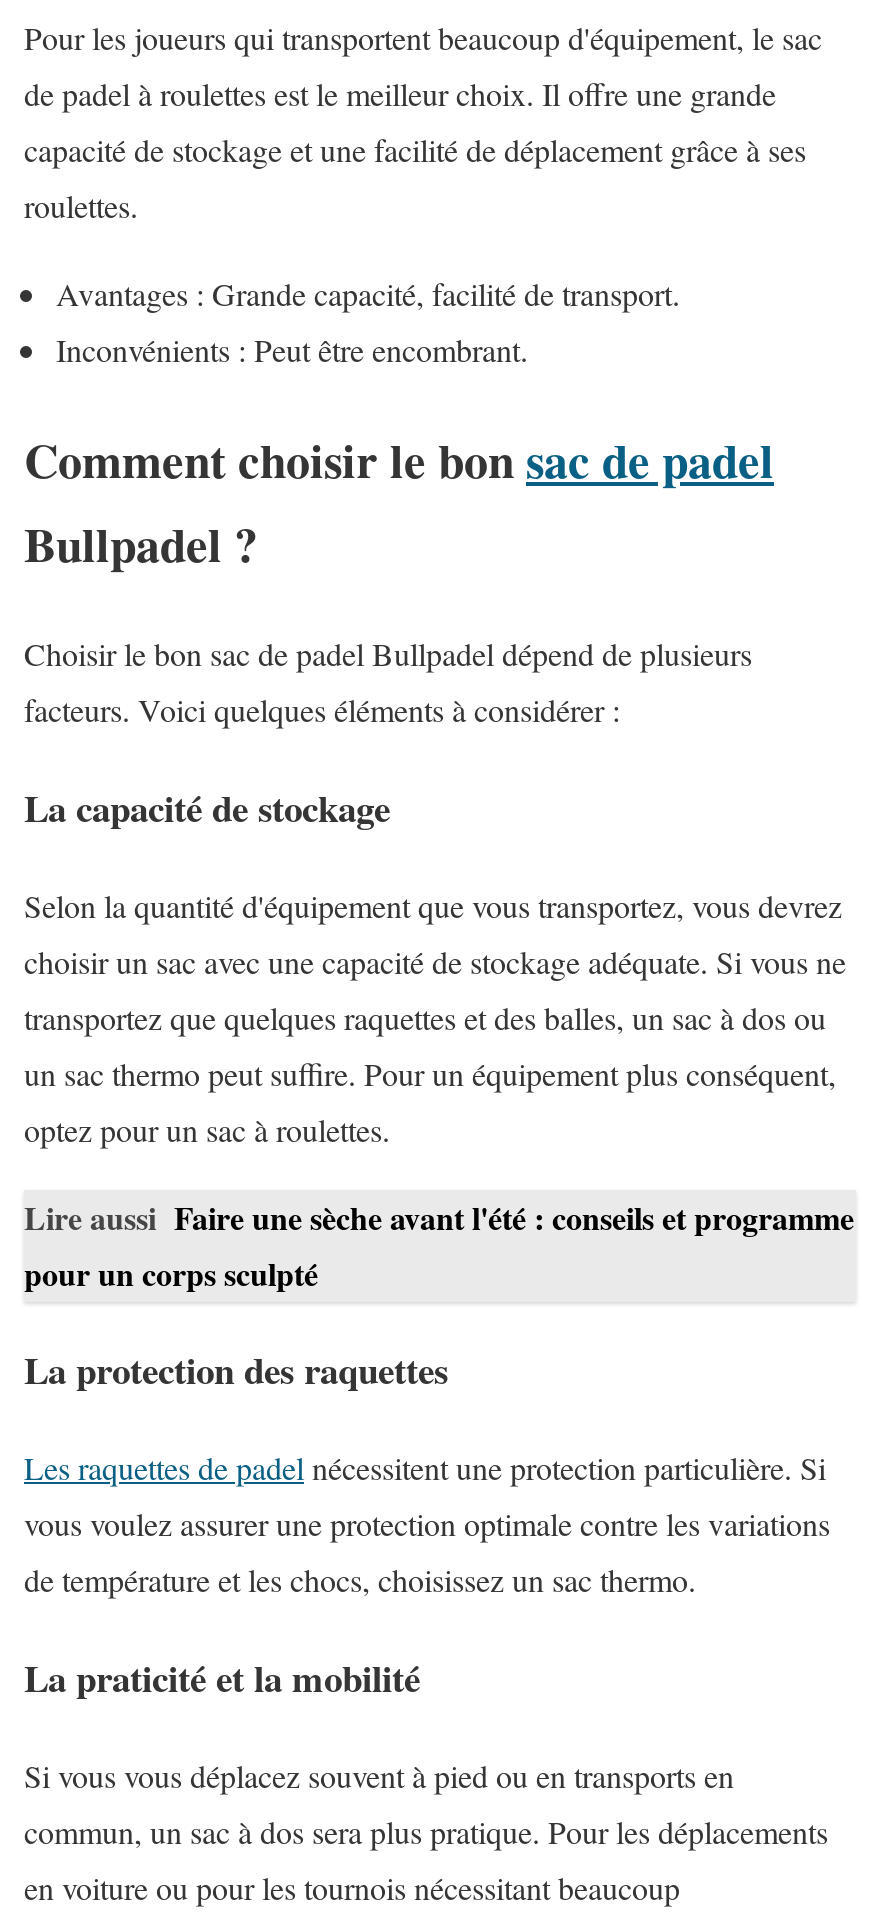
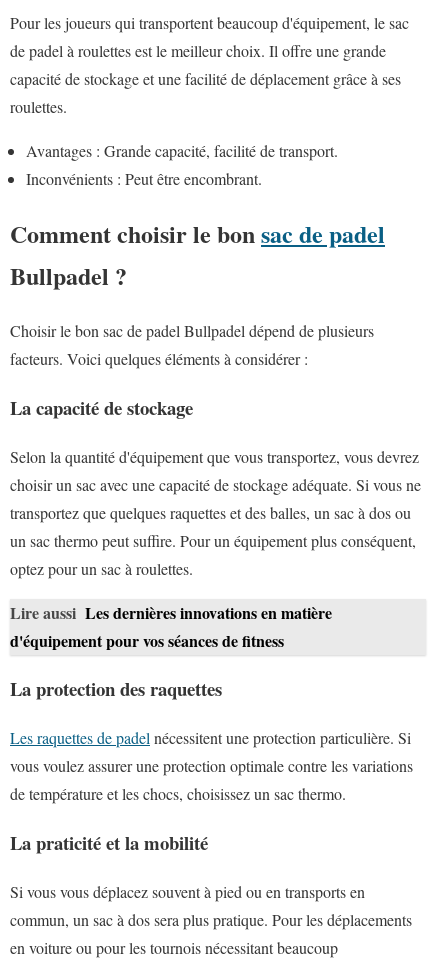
- Lire aussi Faire une sèche avant l'été : conseils et programme
- pour un corps sculpté
+ Lire aussi Les dernières innovations en matière
+ d'équipement pour vos séances de fitness
